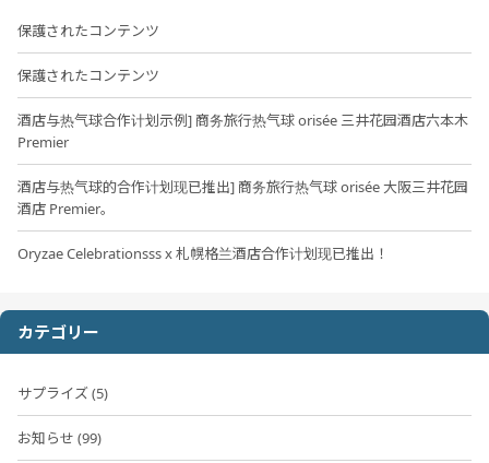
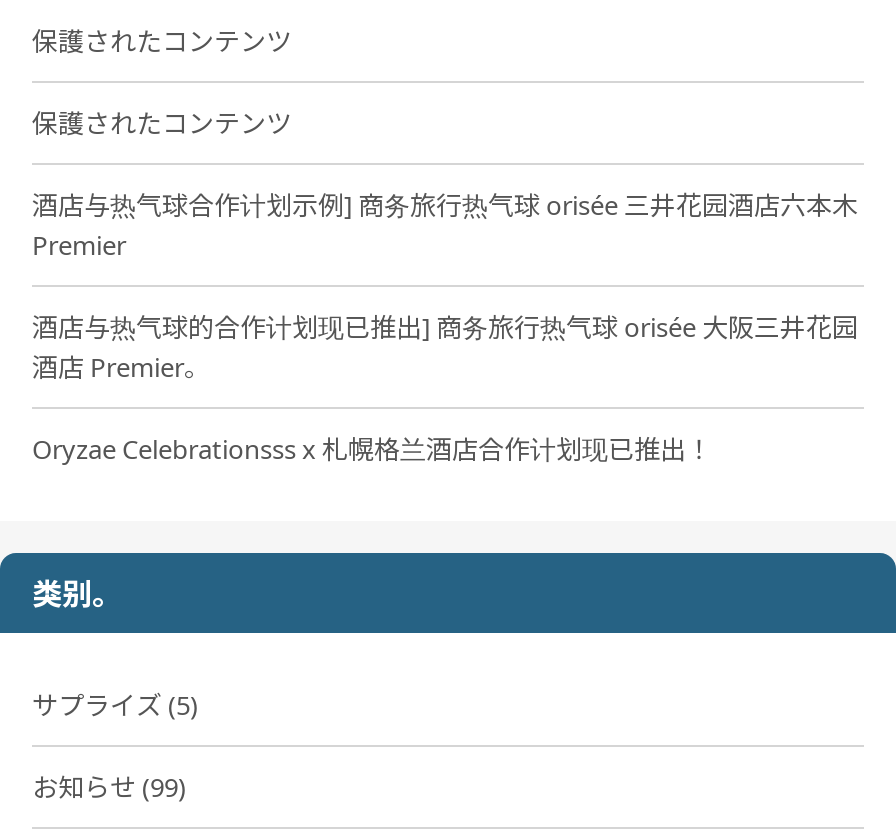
- カテゴリー
+ 类别。
